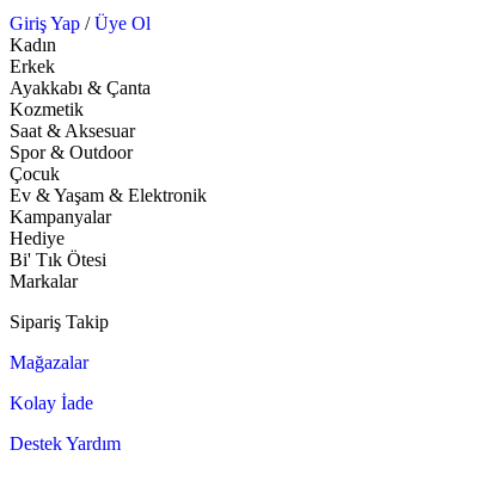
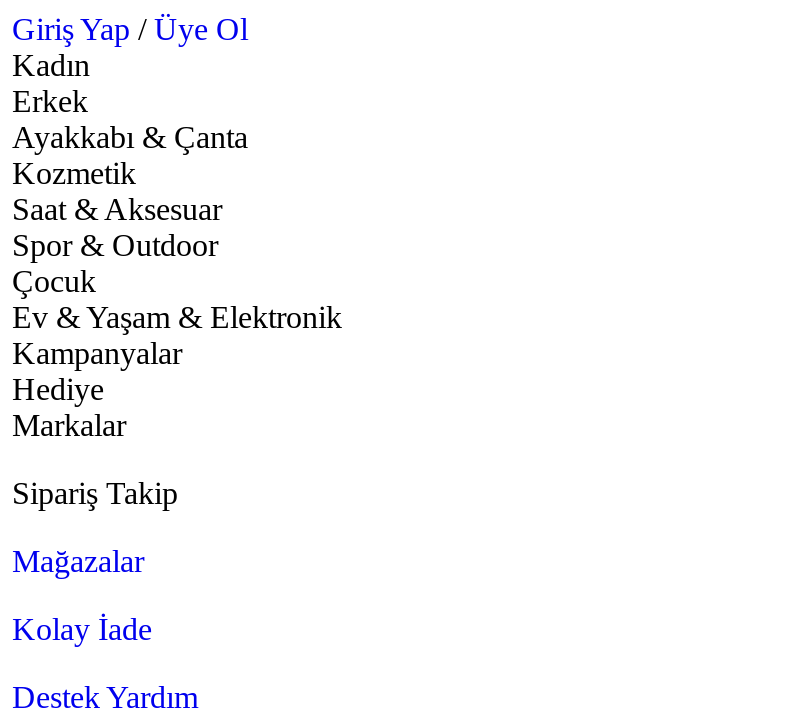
- Bi' Tık Ötesi
